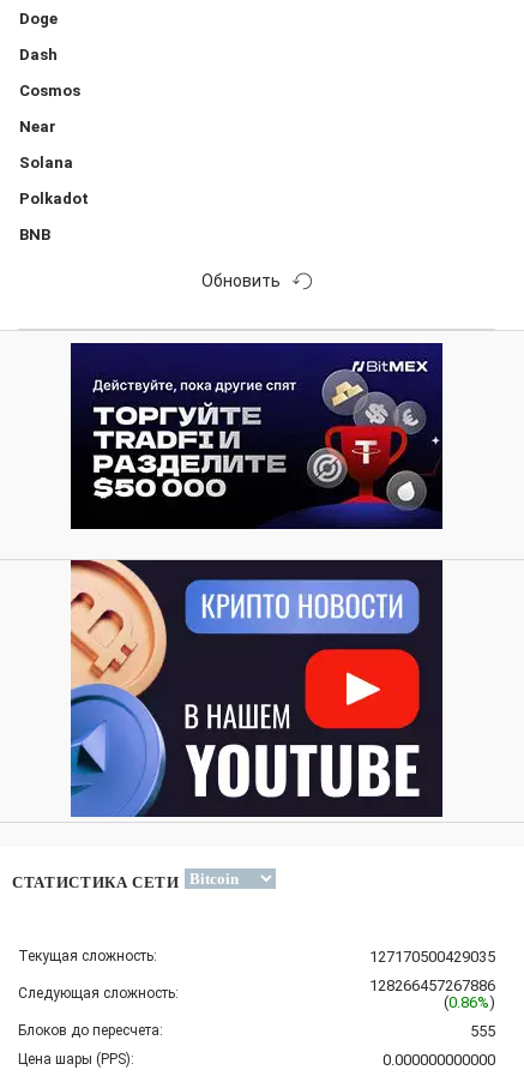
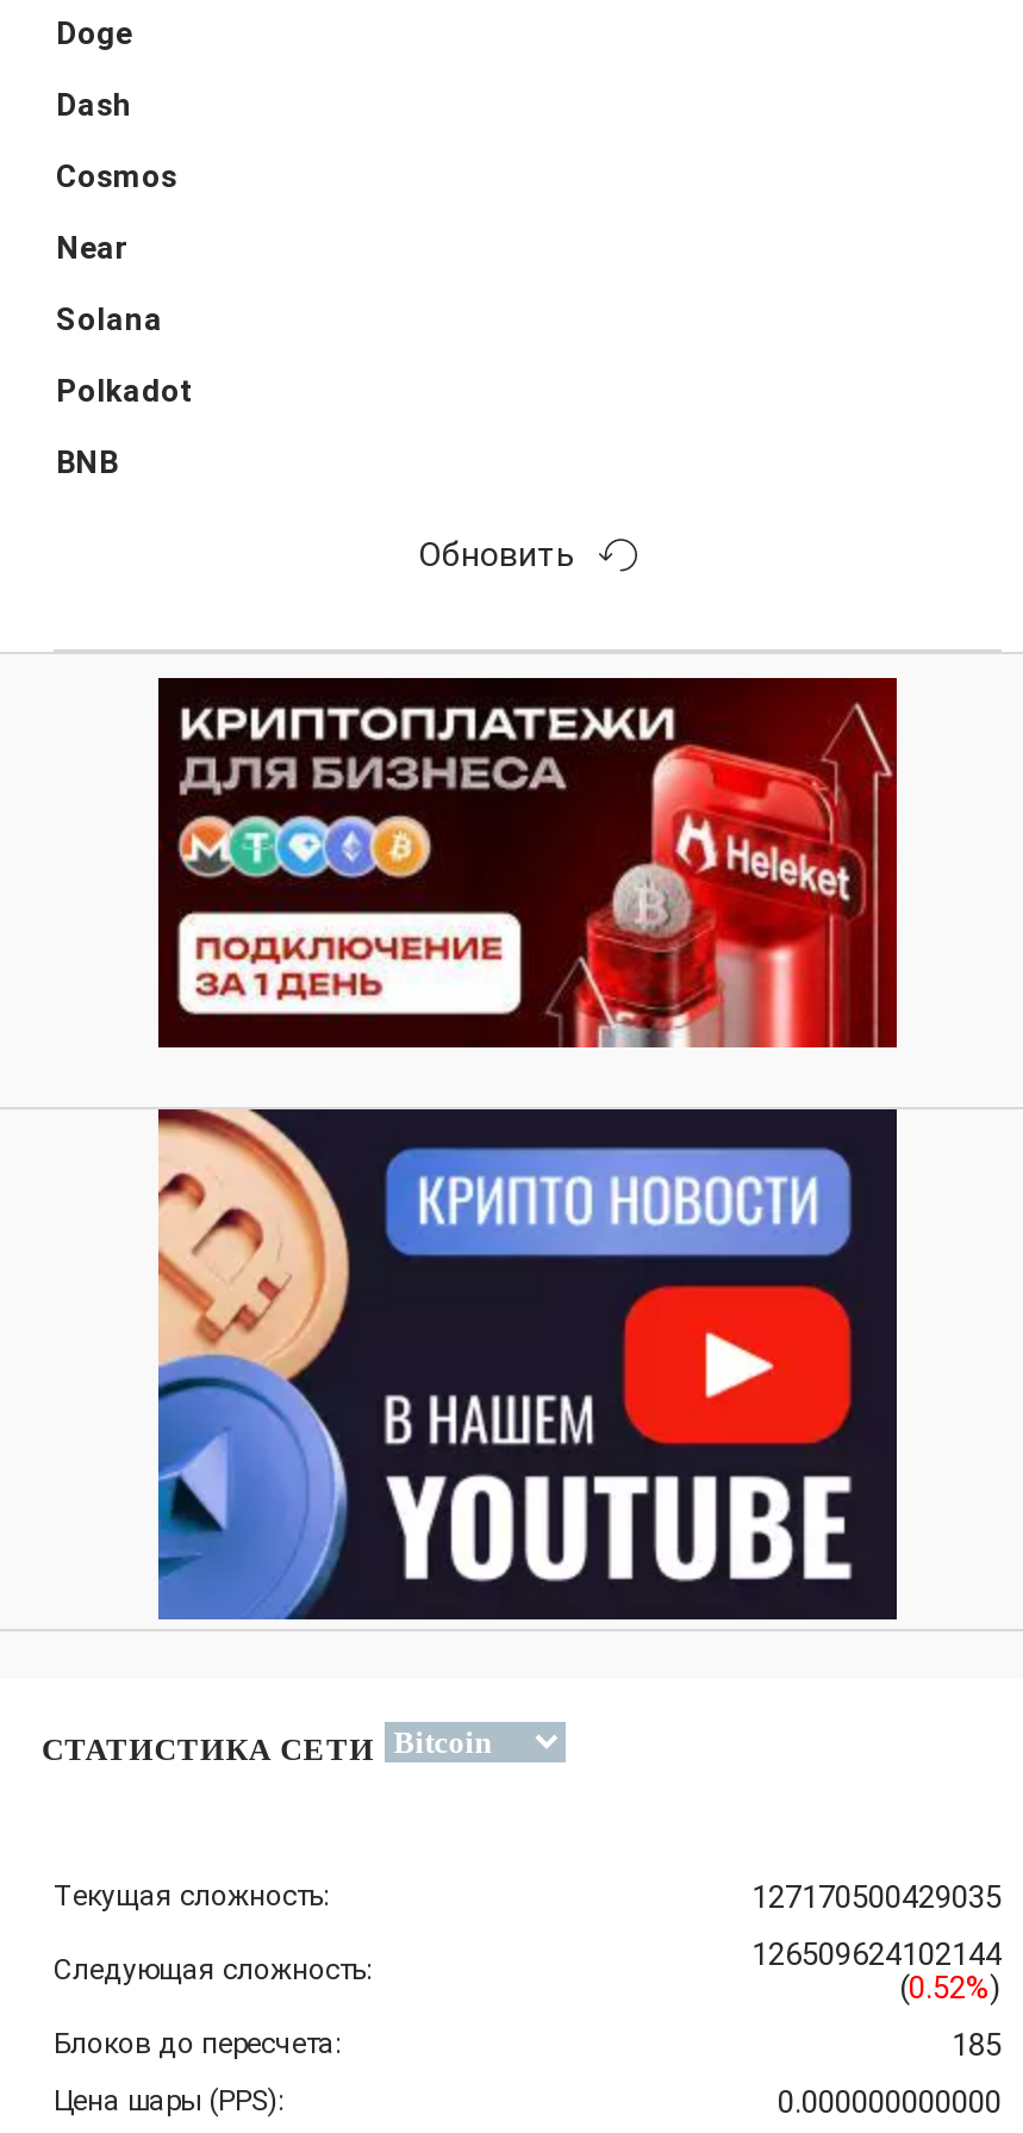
- [image]
+ [image]

- 128266457267886
+ 126509624102144

- (0.86%)
+ (0.52%)

- 555
+ 185
